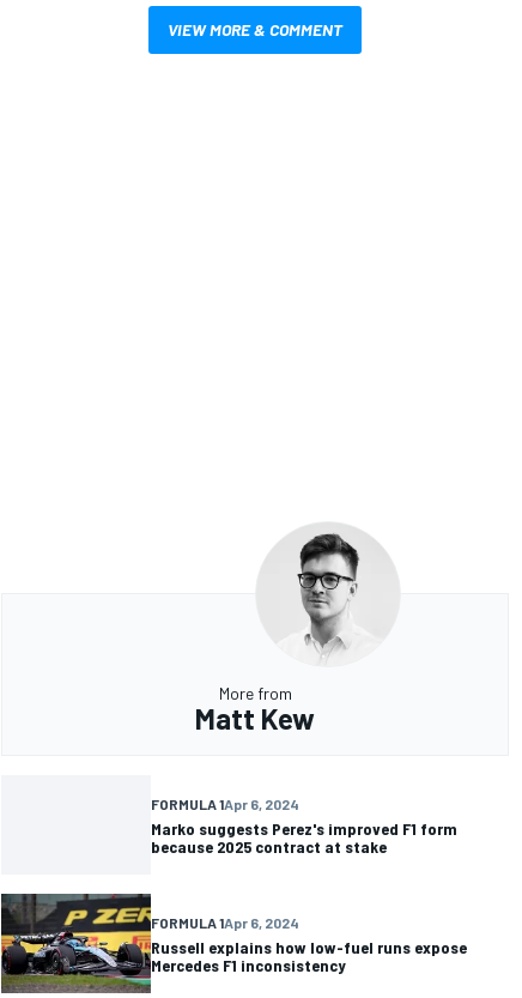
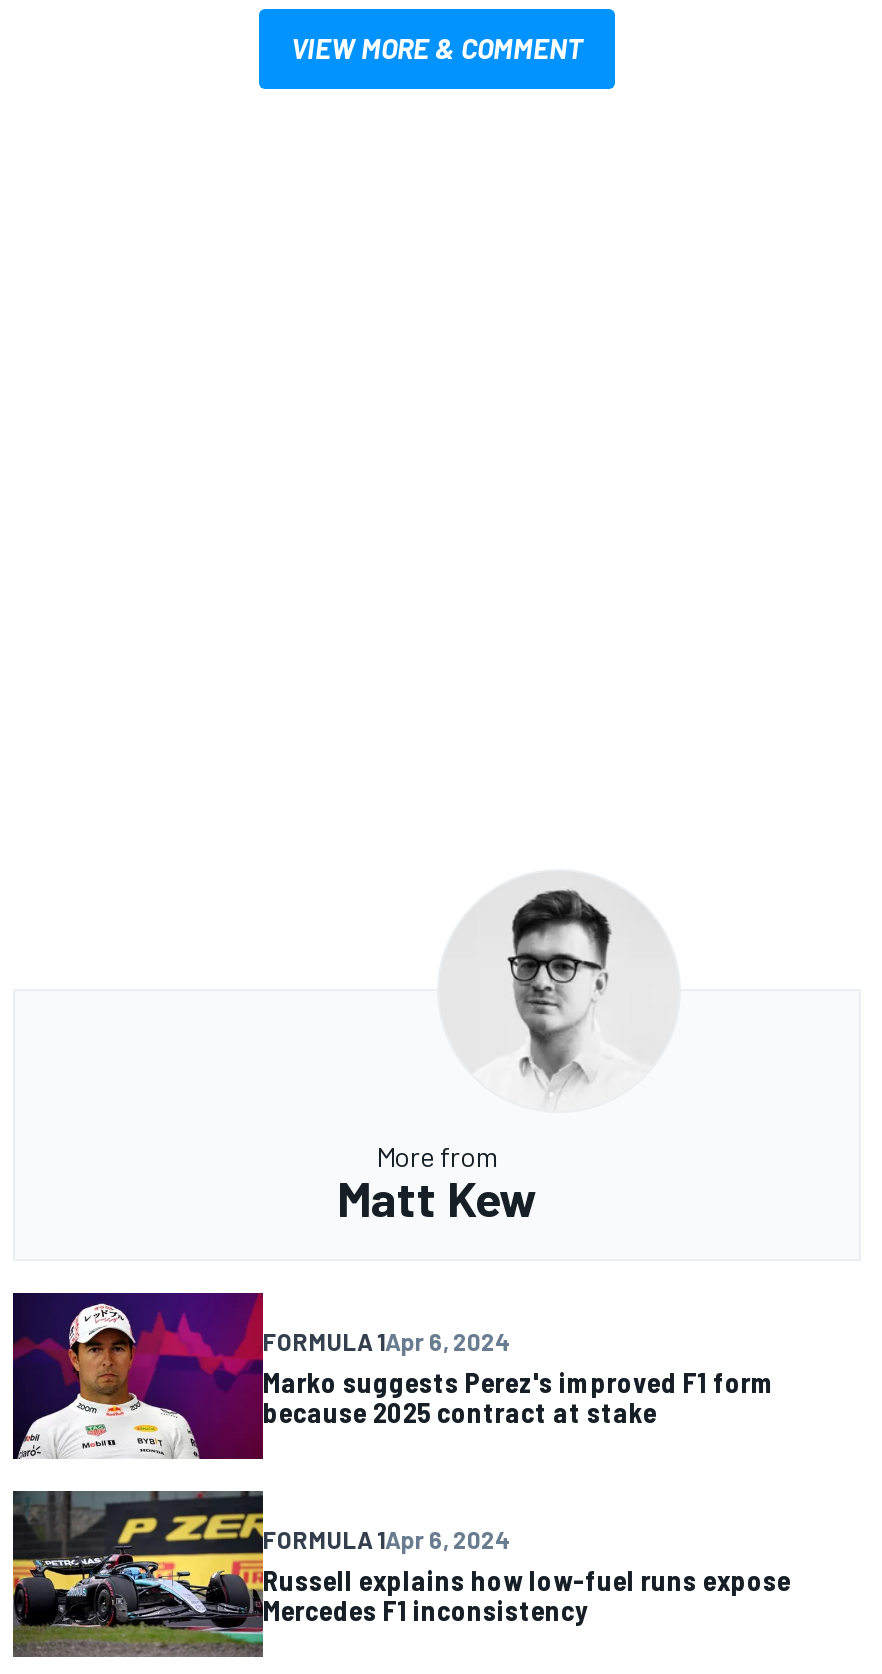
+ [image]
